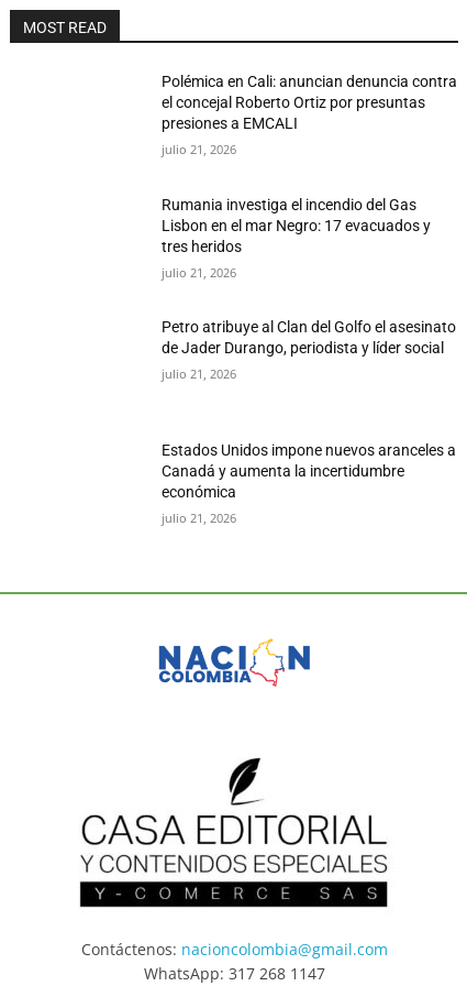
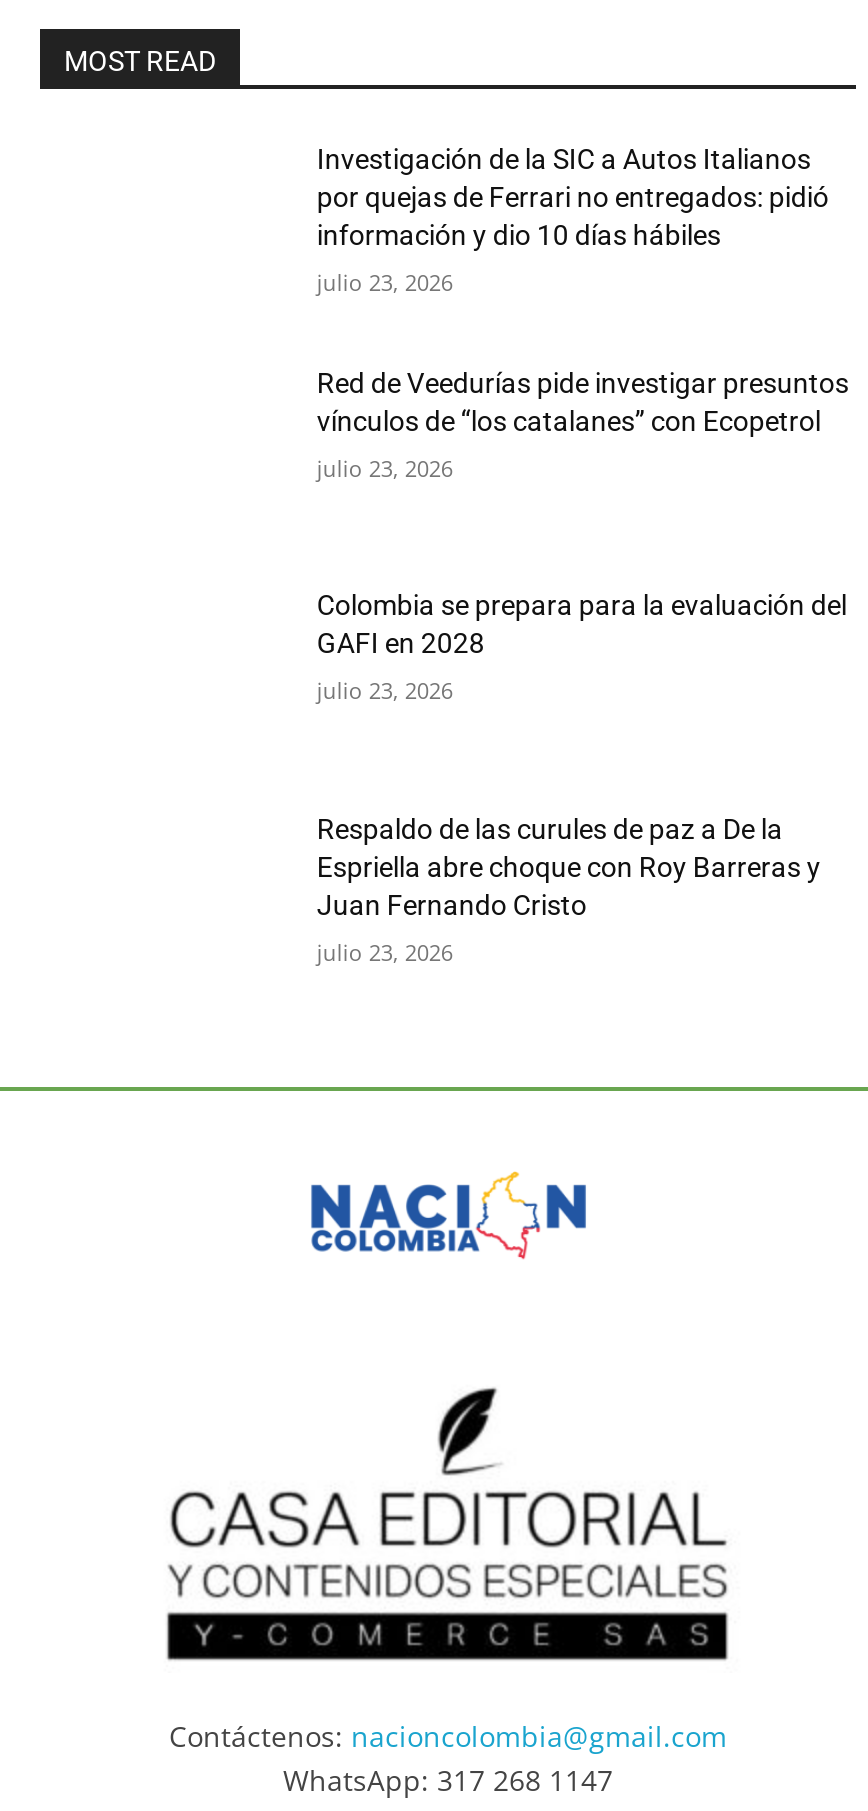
- Polémica en Cali: anuncian denuncia contra
- el concejal Roberto Ortiz por presuntas
- presiones a EMCALI
+ Investigación de la SIC a Autos Italianos
+ por quejas de Ferrari no entregados: pidió
+ información y dio 10 días hábiles

- julio 21, 2026
+ julio 23, 2026

- Rumania investiga el incendio del Gas
- Lisbon en el mar Negro: 17 evacuados y
- tres heridos
+ Red de Veedurías pide investigar presuntos
+ vínculos de “los catalanes” con Ecopetrol

- julio 21, 2026
+ julio 23, 2026

- Petro atribuye al Clan del Golfo el asesinato
- de Jader Durango, periodista y líder social
+ Colombia se prepara para la evaluación del
+ GAFI en 2028

- julio 21, 2026
+ julio 23, 2026

- Estados Unidos impone nuevos aranceles a
- Canadá y aumenta la incertidumbre
- económica
+ Respaldo de las curules de paz a De la
+ Espriella abre choque con Roy Barreras y
+ Juan Fernando Cristo

- julio 21, 2026
+ julio 23, 2026
